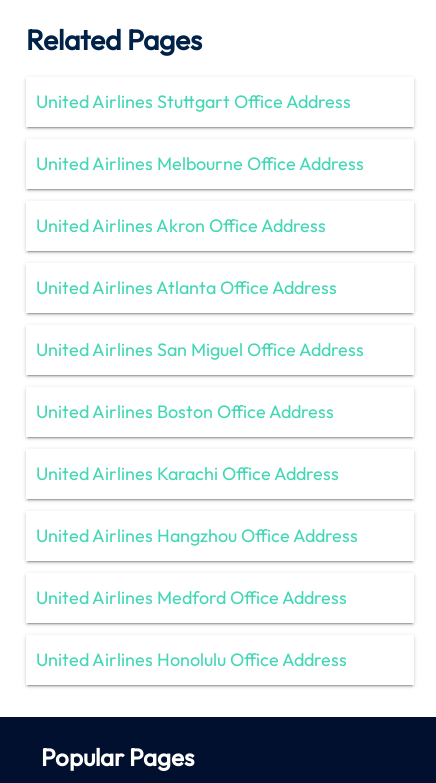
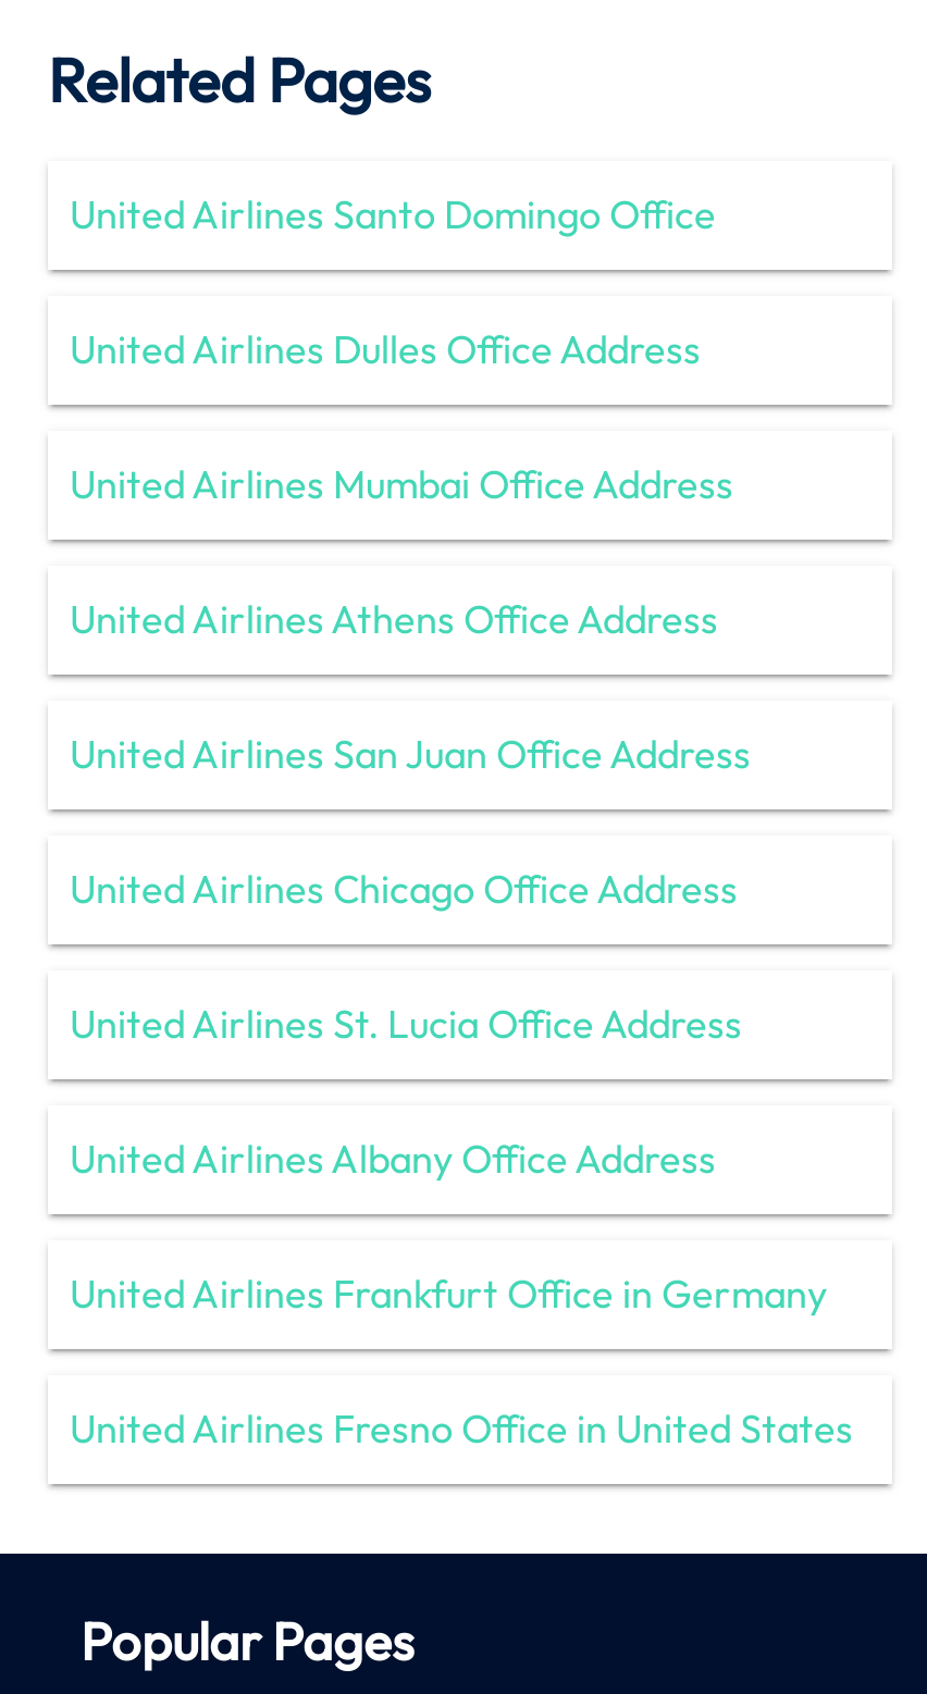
- United Airlines Stuttgart Office Address
+ United Airlines Santo Domingo Office

- United Airlines Melbourne Office Address
+ United Airlines Dulles Office Address

- United Airlines Akron Office Address
+ United Airlines Mumbai Office Address

- United Airlines Atlanta Office Address
+ United Airlines Athens Office Address

- United Airlines San Miguel Office Address
+ United Airlines San Juan Office Address

- United Airlines Boston Office Address
+ United Airlines Chicago Office Address

- United Airlines Karachi Office Address
+ United Airlines St. Lucia Office Address

- United Airlines Hangzhou Office Address
+ United Airlines Albany Office Address

- United Airlines Medford Office Address
+ United Airlines Frankfurt Office in Germany

- United Airlines Honolulu Office Address
+ United Airlines Fresno Office in United States
